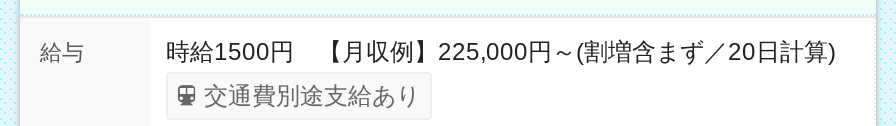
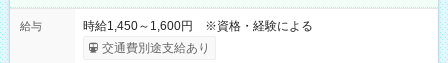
- 時給1500円 【月収例】225,000円～(割増含まず／20日計算)
+ 時給1,450～1,600円 ※資格・経験による
